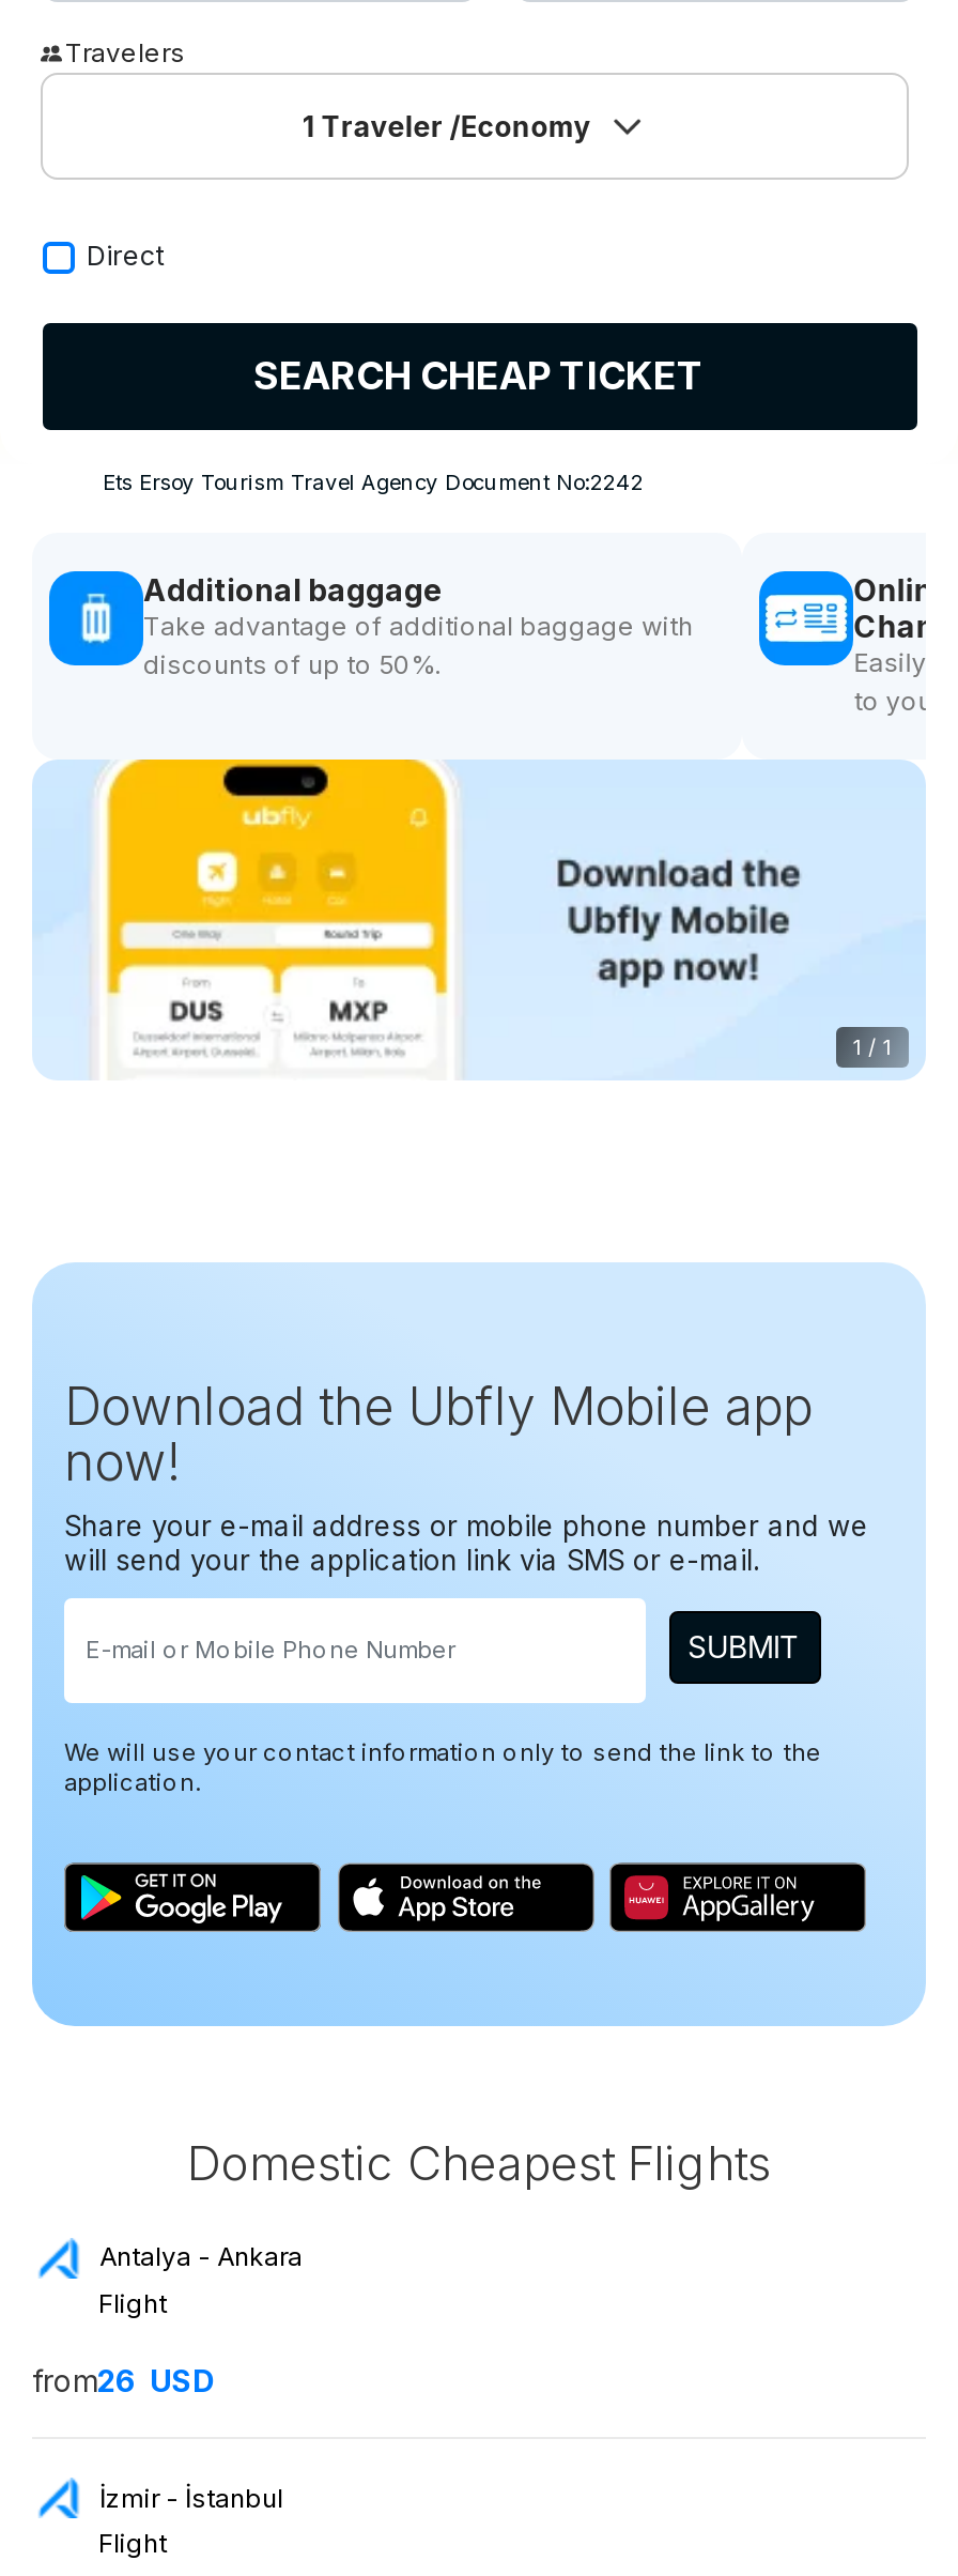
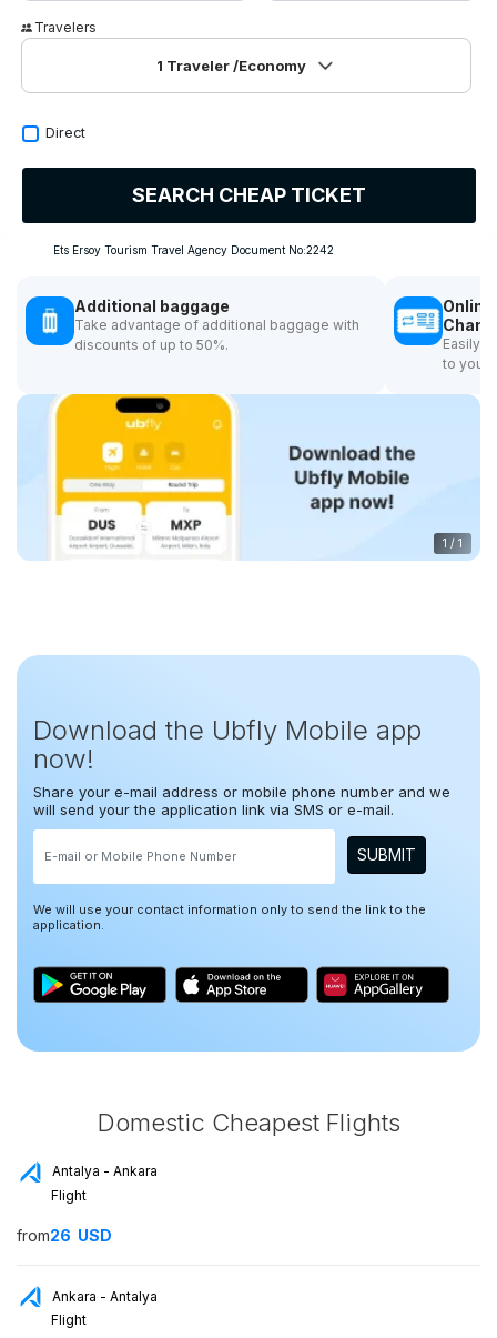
- İzmir - İstanbul
+ Ankara - Antalya
